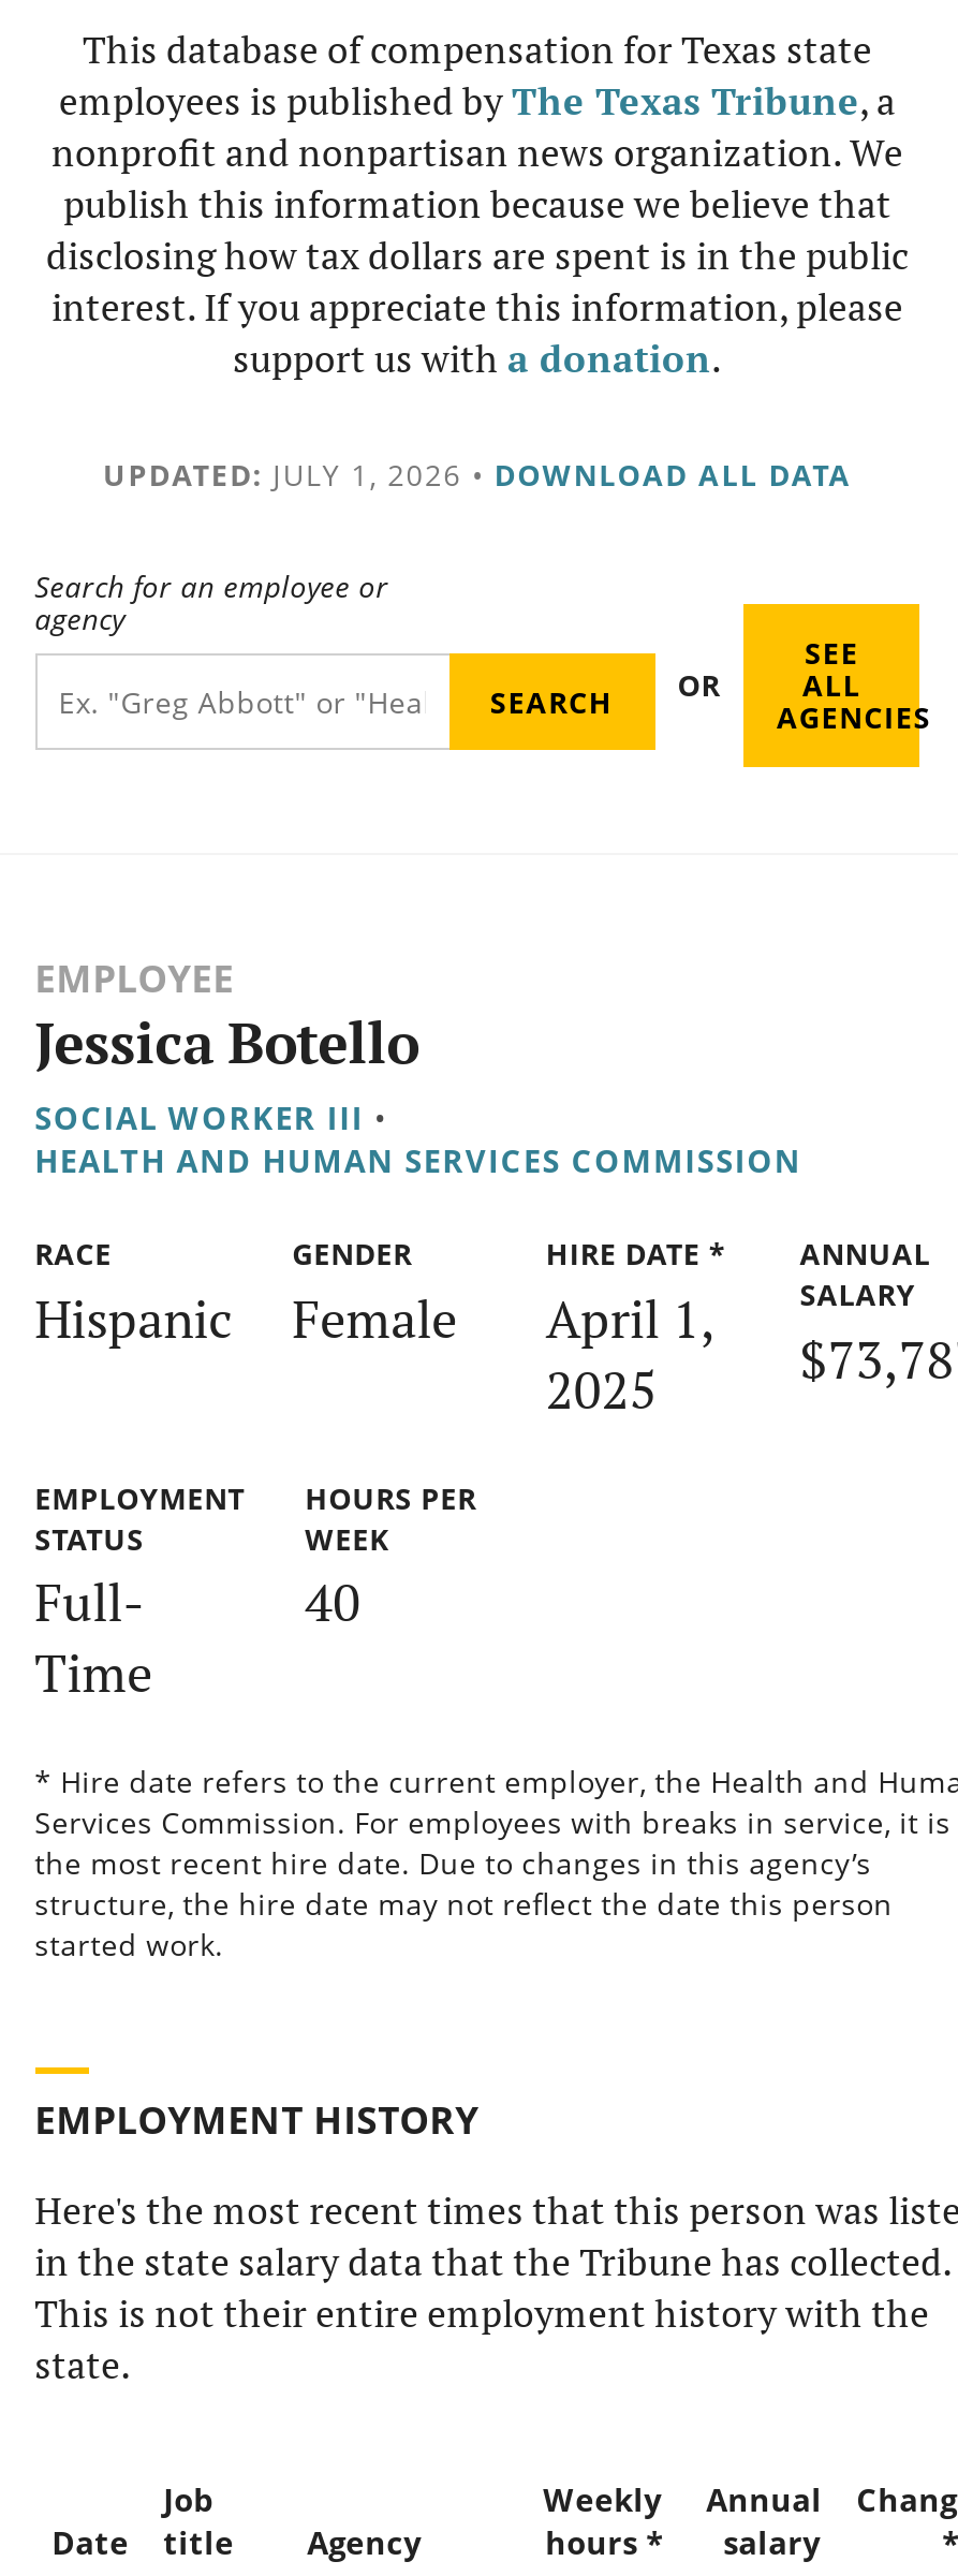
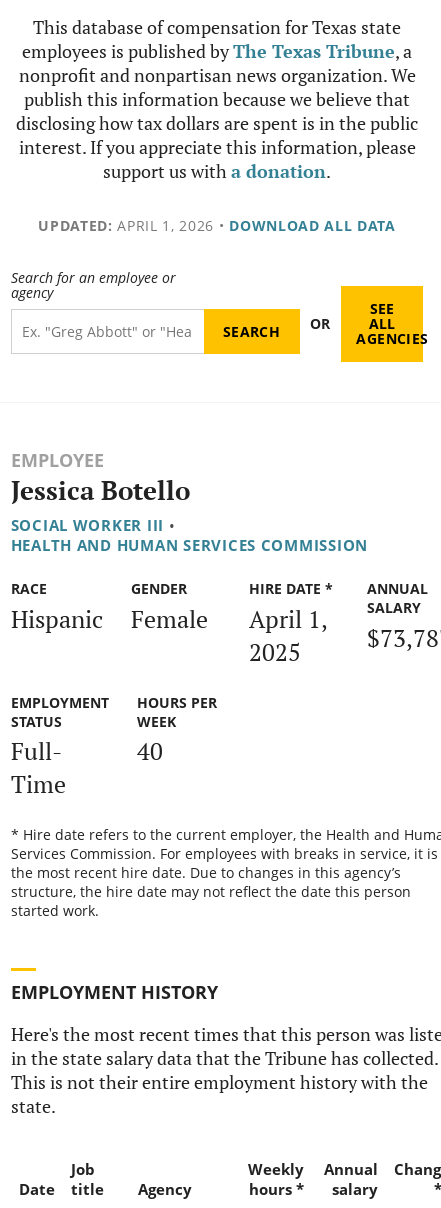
- UPDATED: JULY 1, 2026 • DOWNLOAD ALL DATA
+ UPDATED: APRIL 1, 2026 • DOWNLOAD ALL DATA
